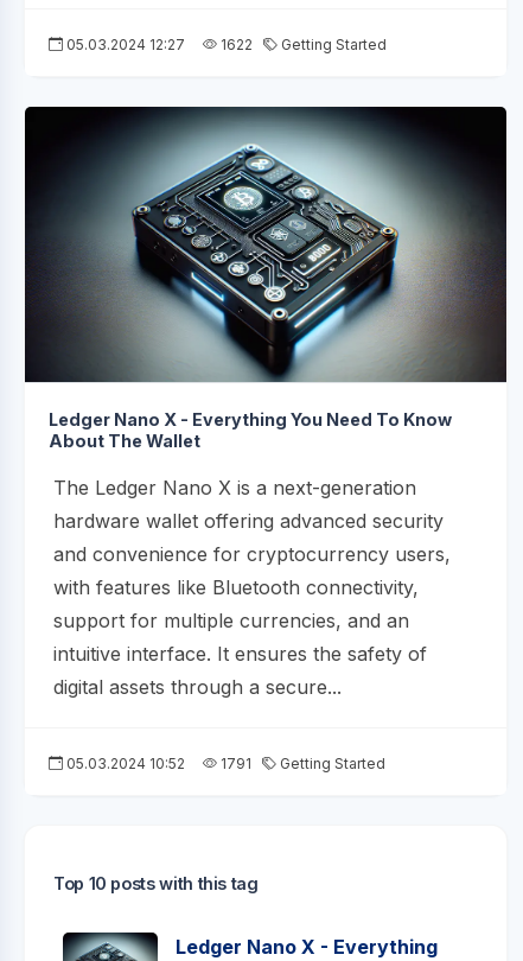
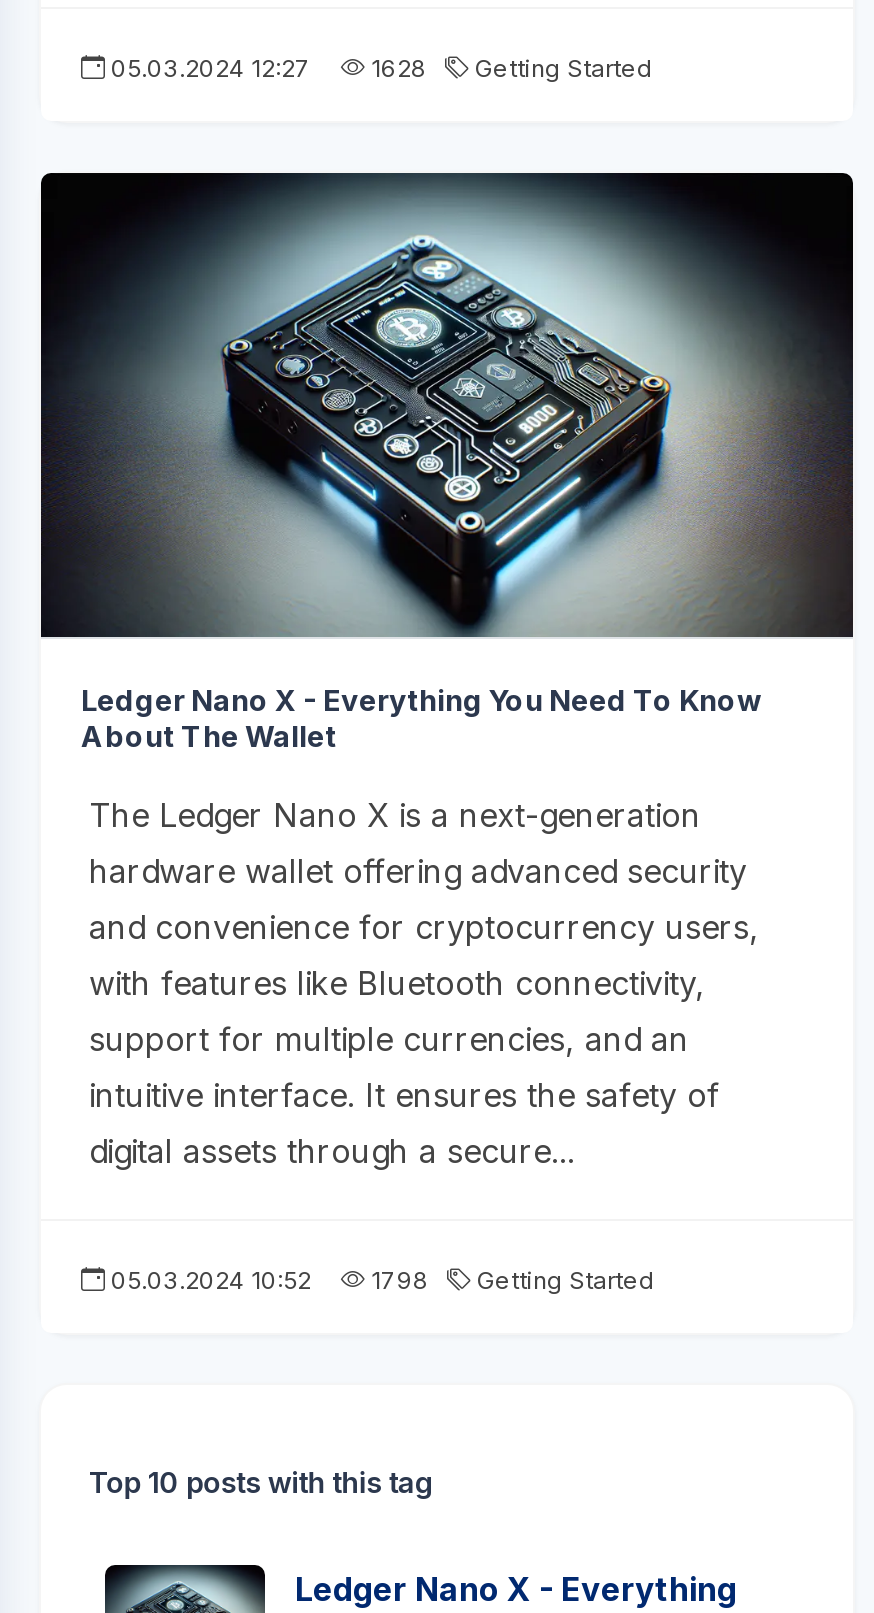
- 05.03.2024 12:27 1622 Getting Started
+ 05.03.2024 12:27 1628 Getting Started

- 05.03.2024 10:52 1791 Getting Started
+ 05.03.2024 10:52 1798 Getting Started
